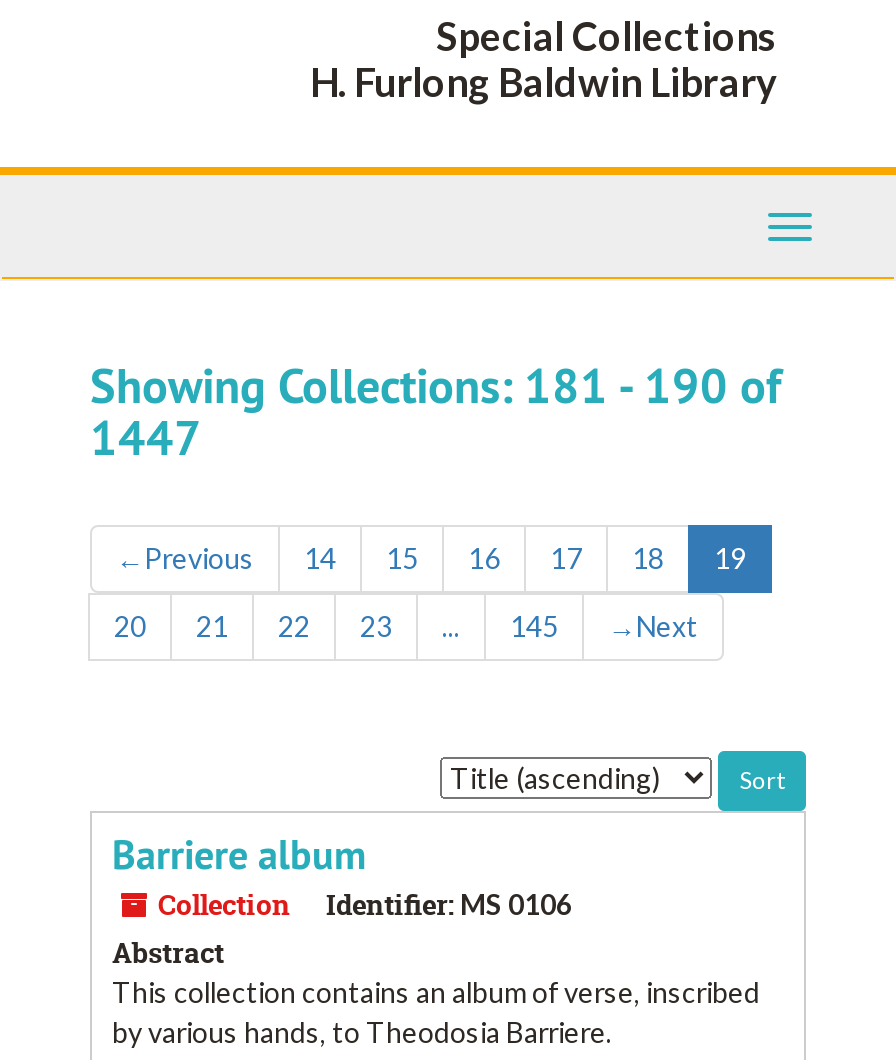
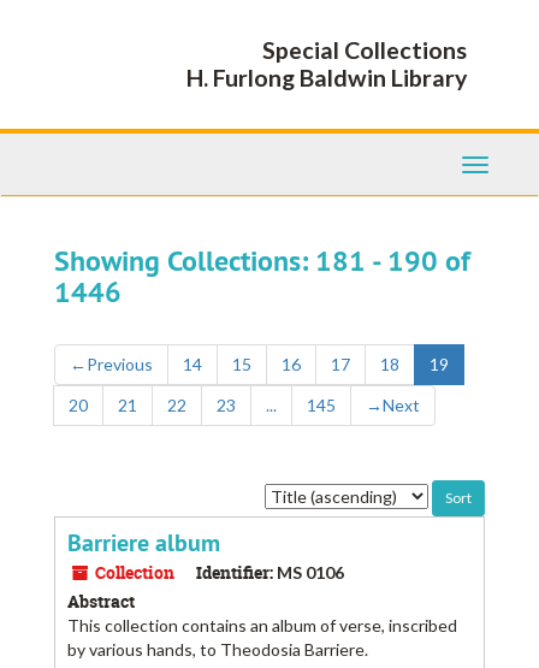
- 1447
+ 1446
